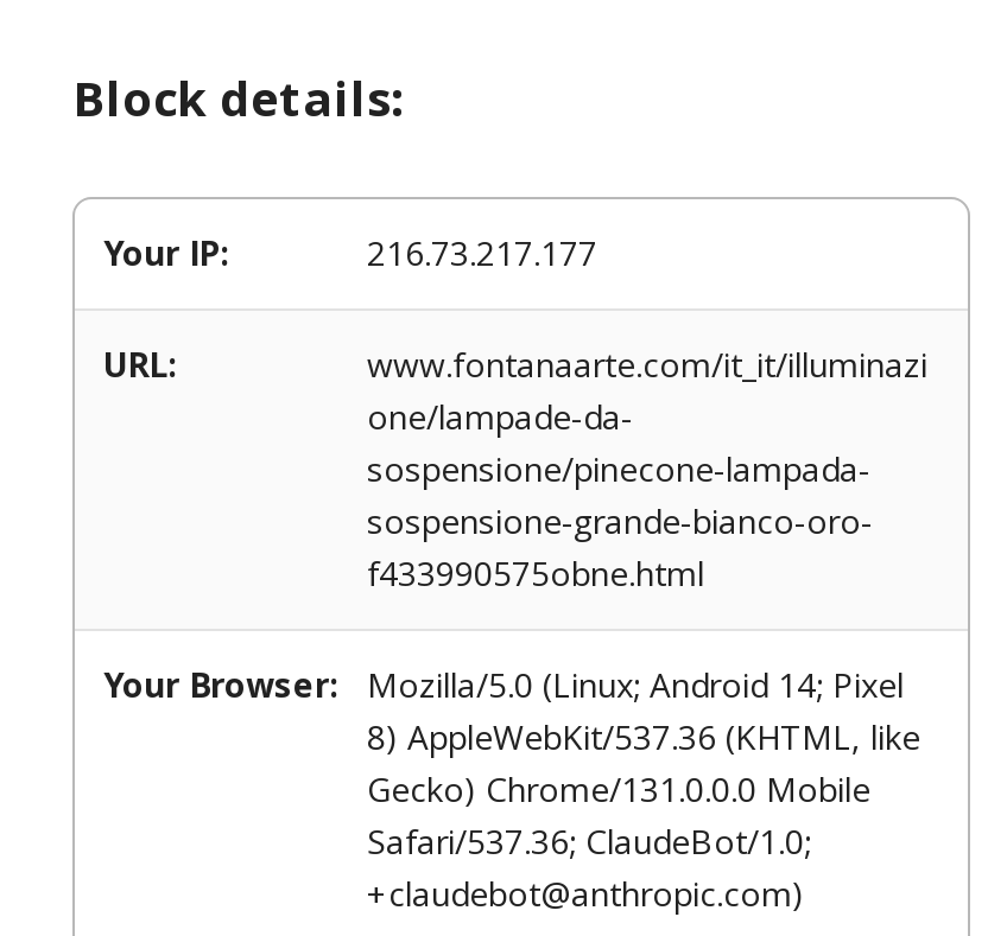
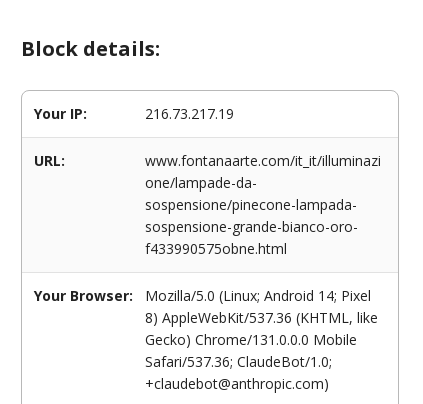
- 216.73.217.177
+ 216.73.217.19
